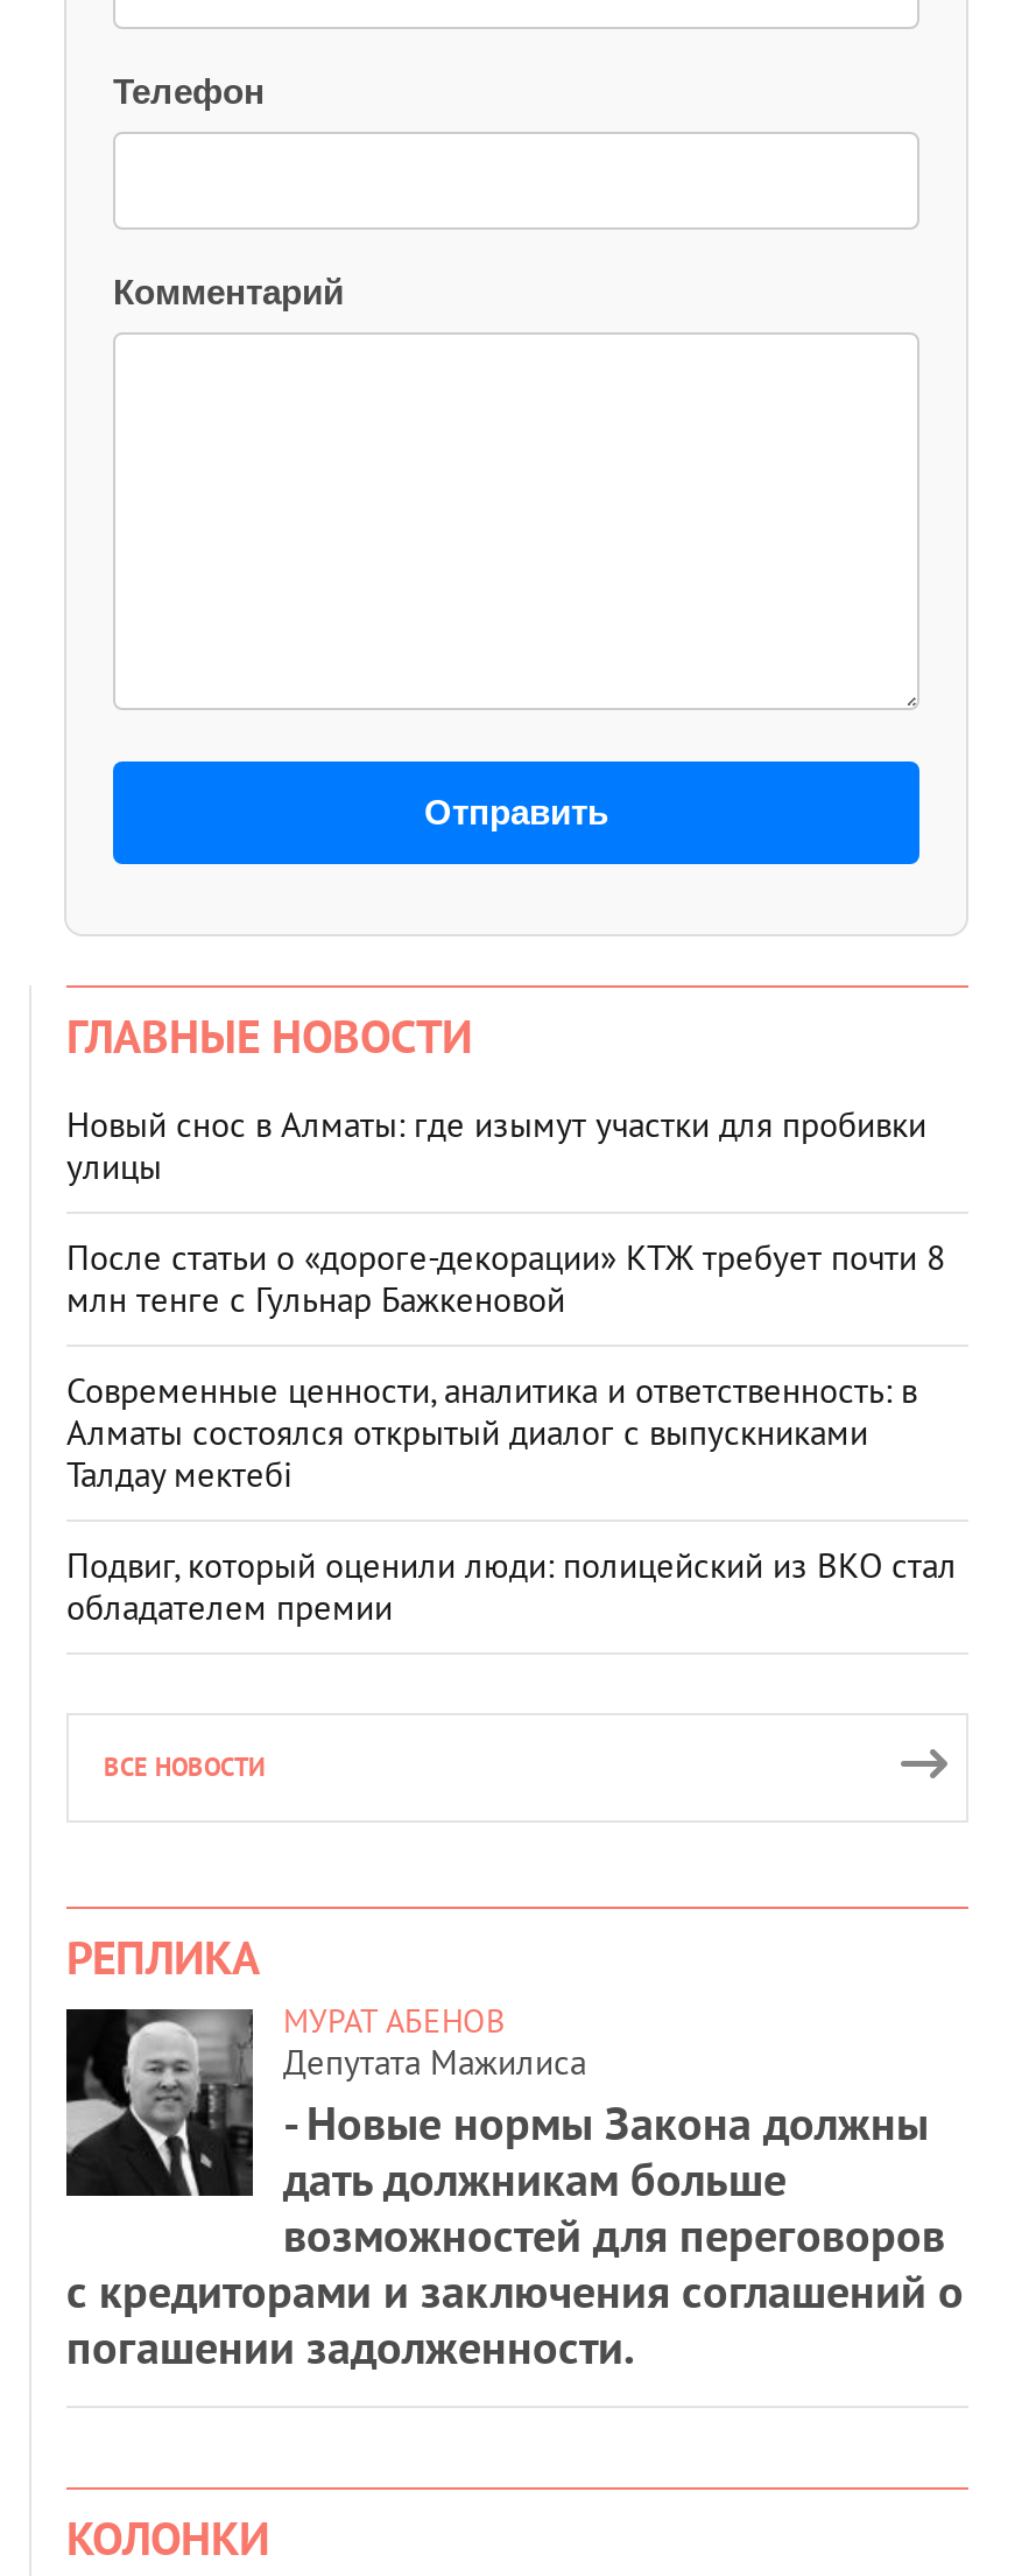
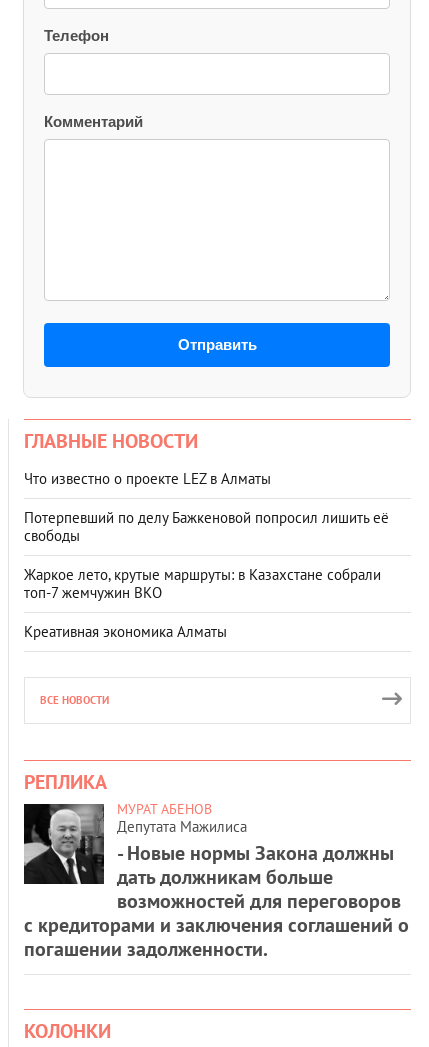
- Новый снос в Алматы: где изымут участки для пробивки
- улицы
+ Что известно о проекте LEZ в Алматы

- После статьи о «дороге-декорации» КТЖ требует почти 8
- млн тенге с Гульнар Бажкеновой
+ Потерпевший по делу Бажкеновой попросил лишить её
+ свободы

- Современные ценности, аналитика и ответственность: в
- Алматы состоялся открытый диалог с выпускниками
- Талдау мектебі
+ Жаркое лето, крутые маршруты: в Казахстане собрали
+ топ‑7 жемчужин ВКО

- Подвиг, который оценили люди: полицейский из ВКО стал
- обладателем премии
+ Креативная экономика Алматы
